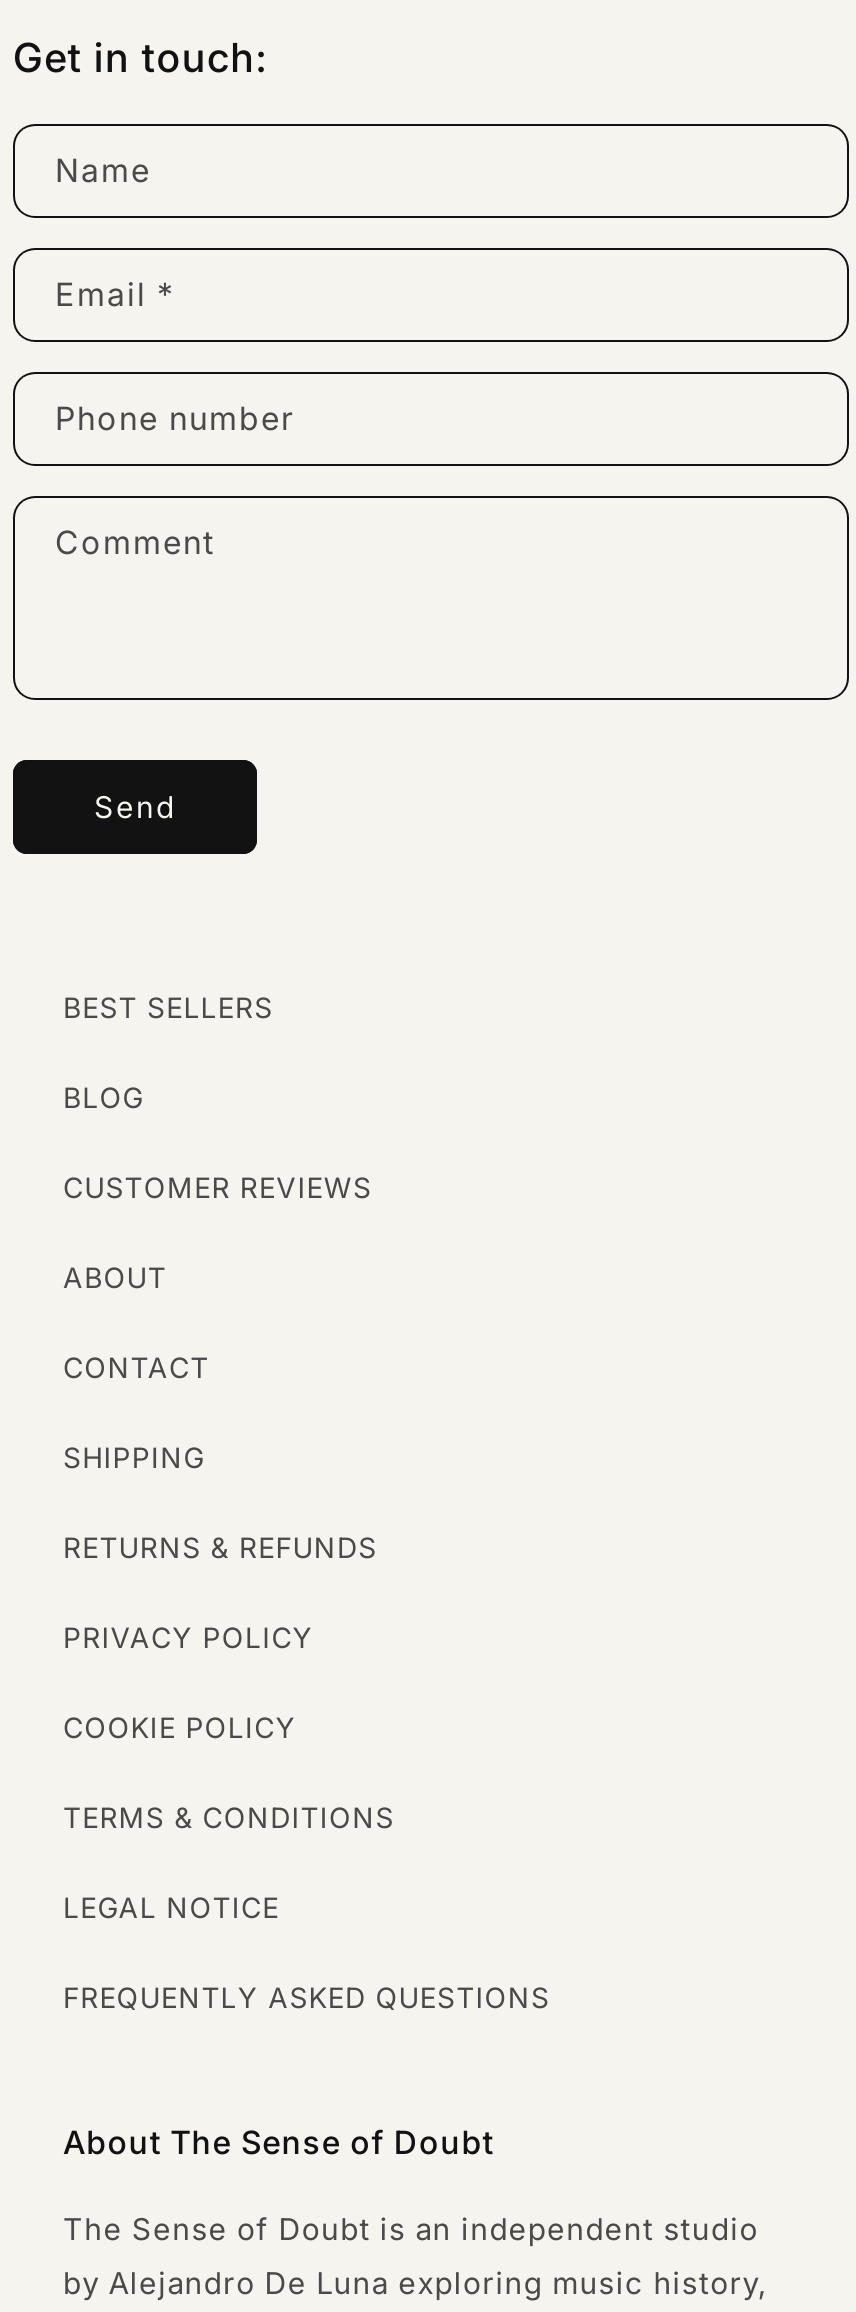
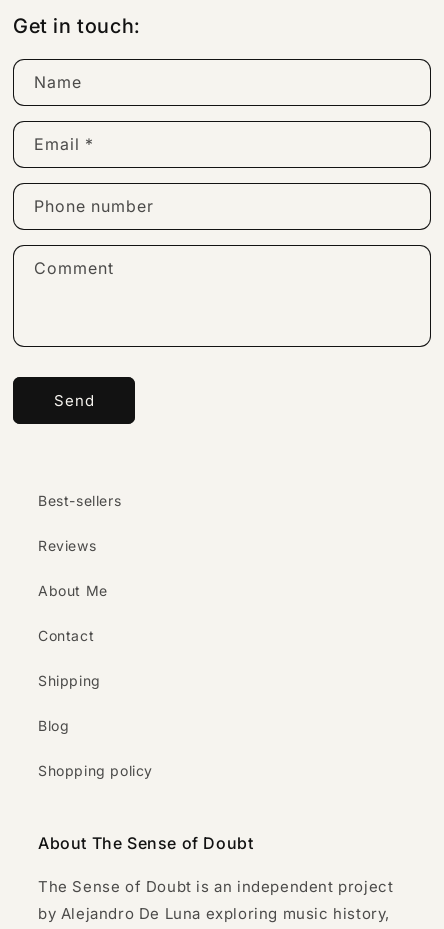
- BEST SELLERS
- BLOG
- CUSTOMER REVIEWS
- ABOUT
- CONTACT
- SHIPPING
- RETURNS & REFUNDS
- PRIVACY POLICY
- COOKIE POLICY
- TERMS & CONDITIONS
- LEGAL NOTICE
- FREQUENTLY ASKED QUESTIONS
+ Best-sellers
+ Reviews
+ About Me
+ Contact
+ Shipping
+ Blog
+ Shopping policy

- The Sense of Doubt is an independent studio
+ The Sense of Doubt is an independent project
